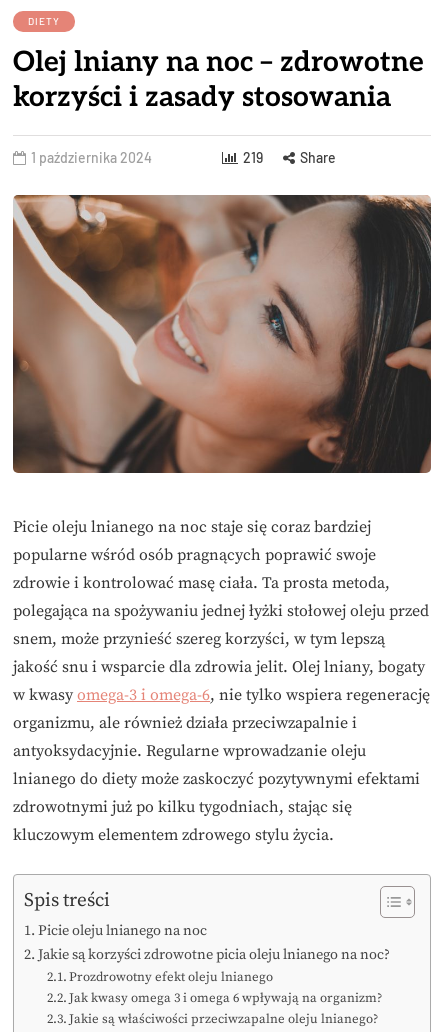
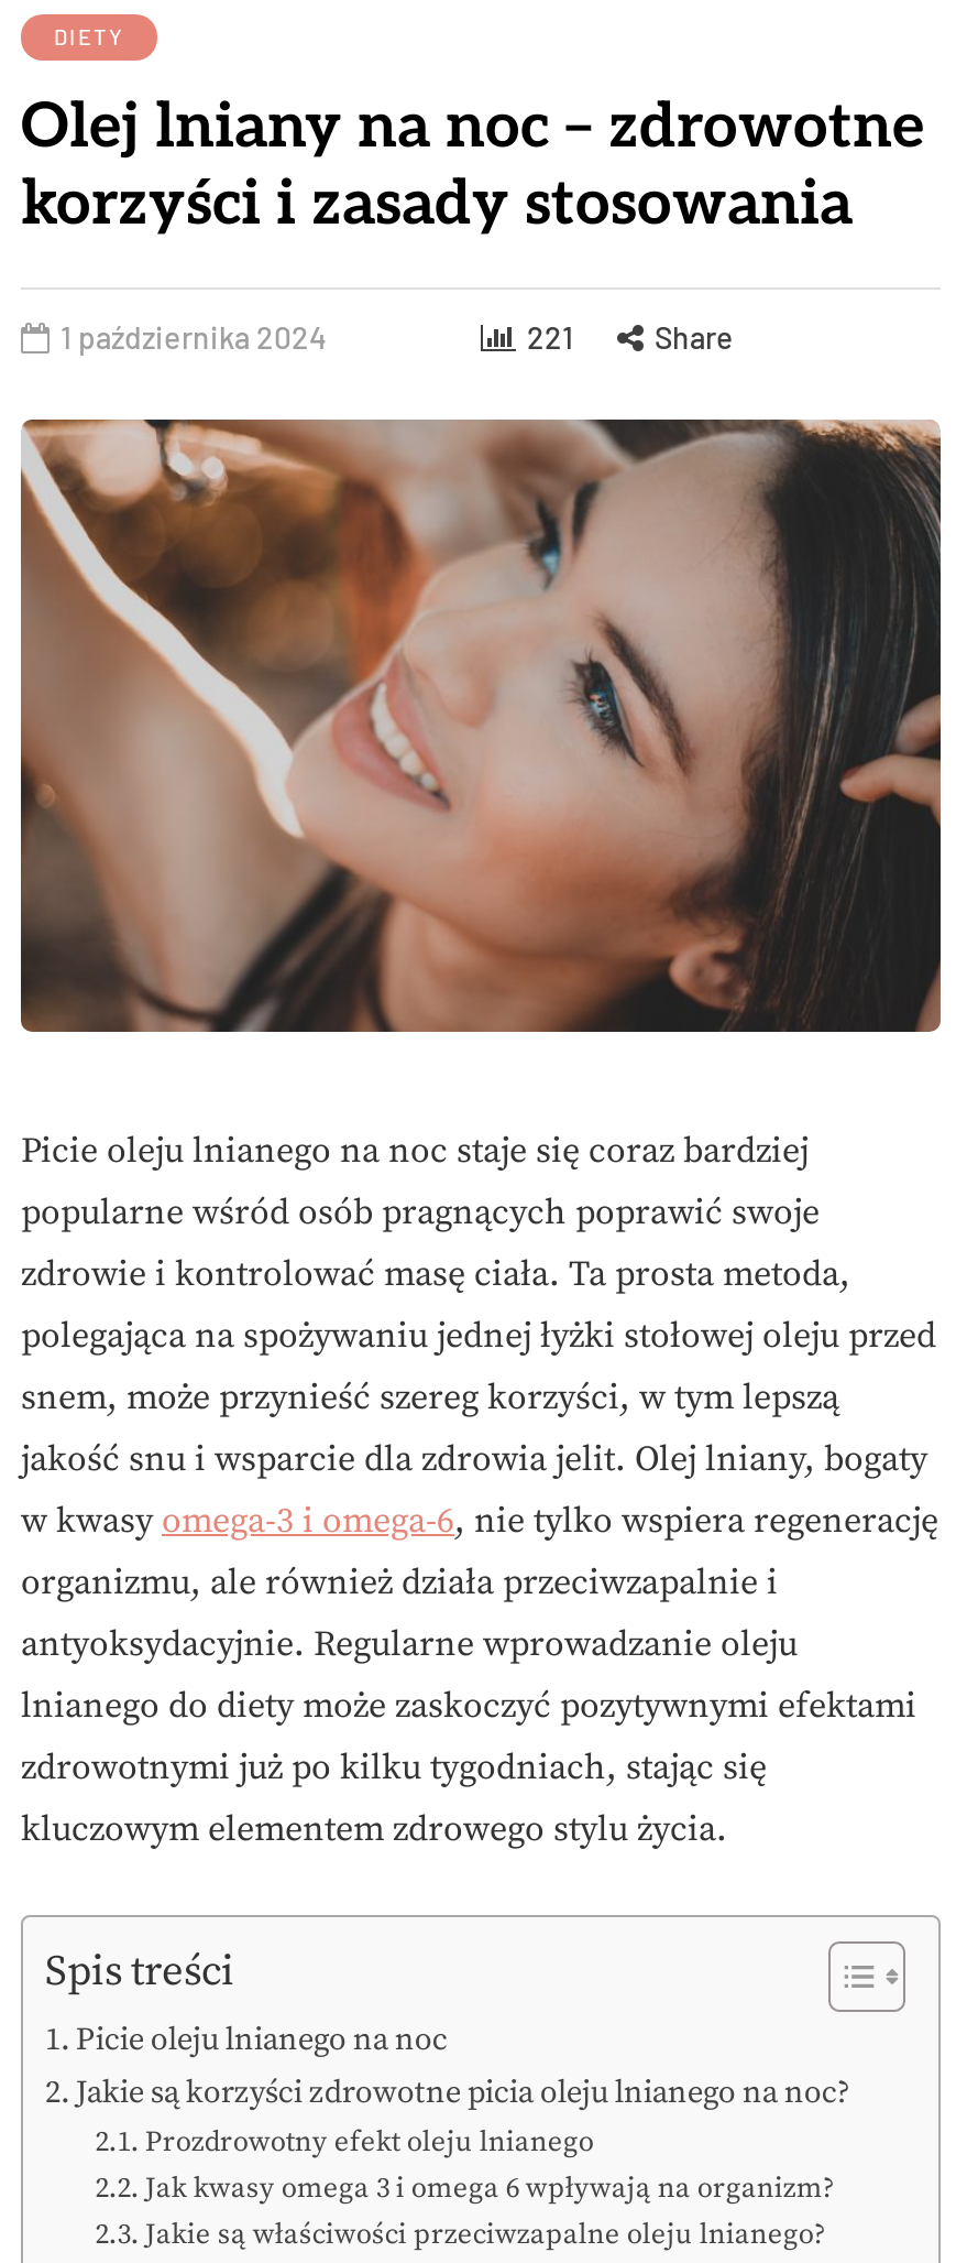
- 219
+ 221
